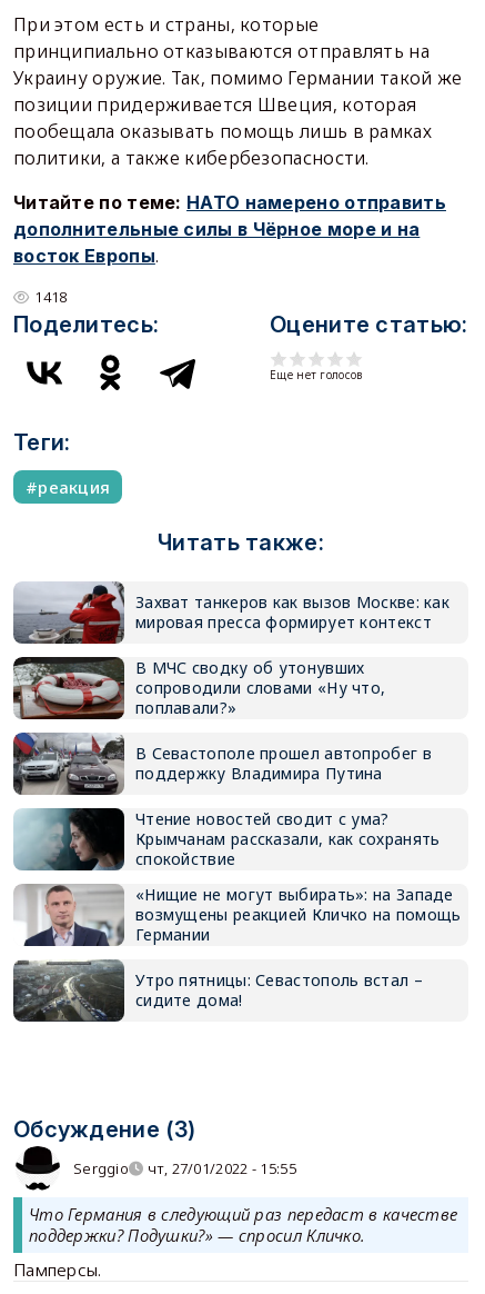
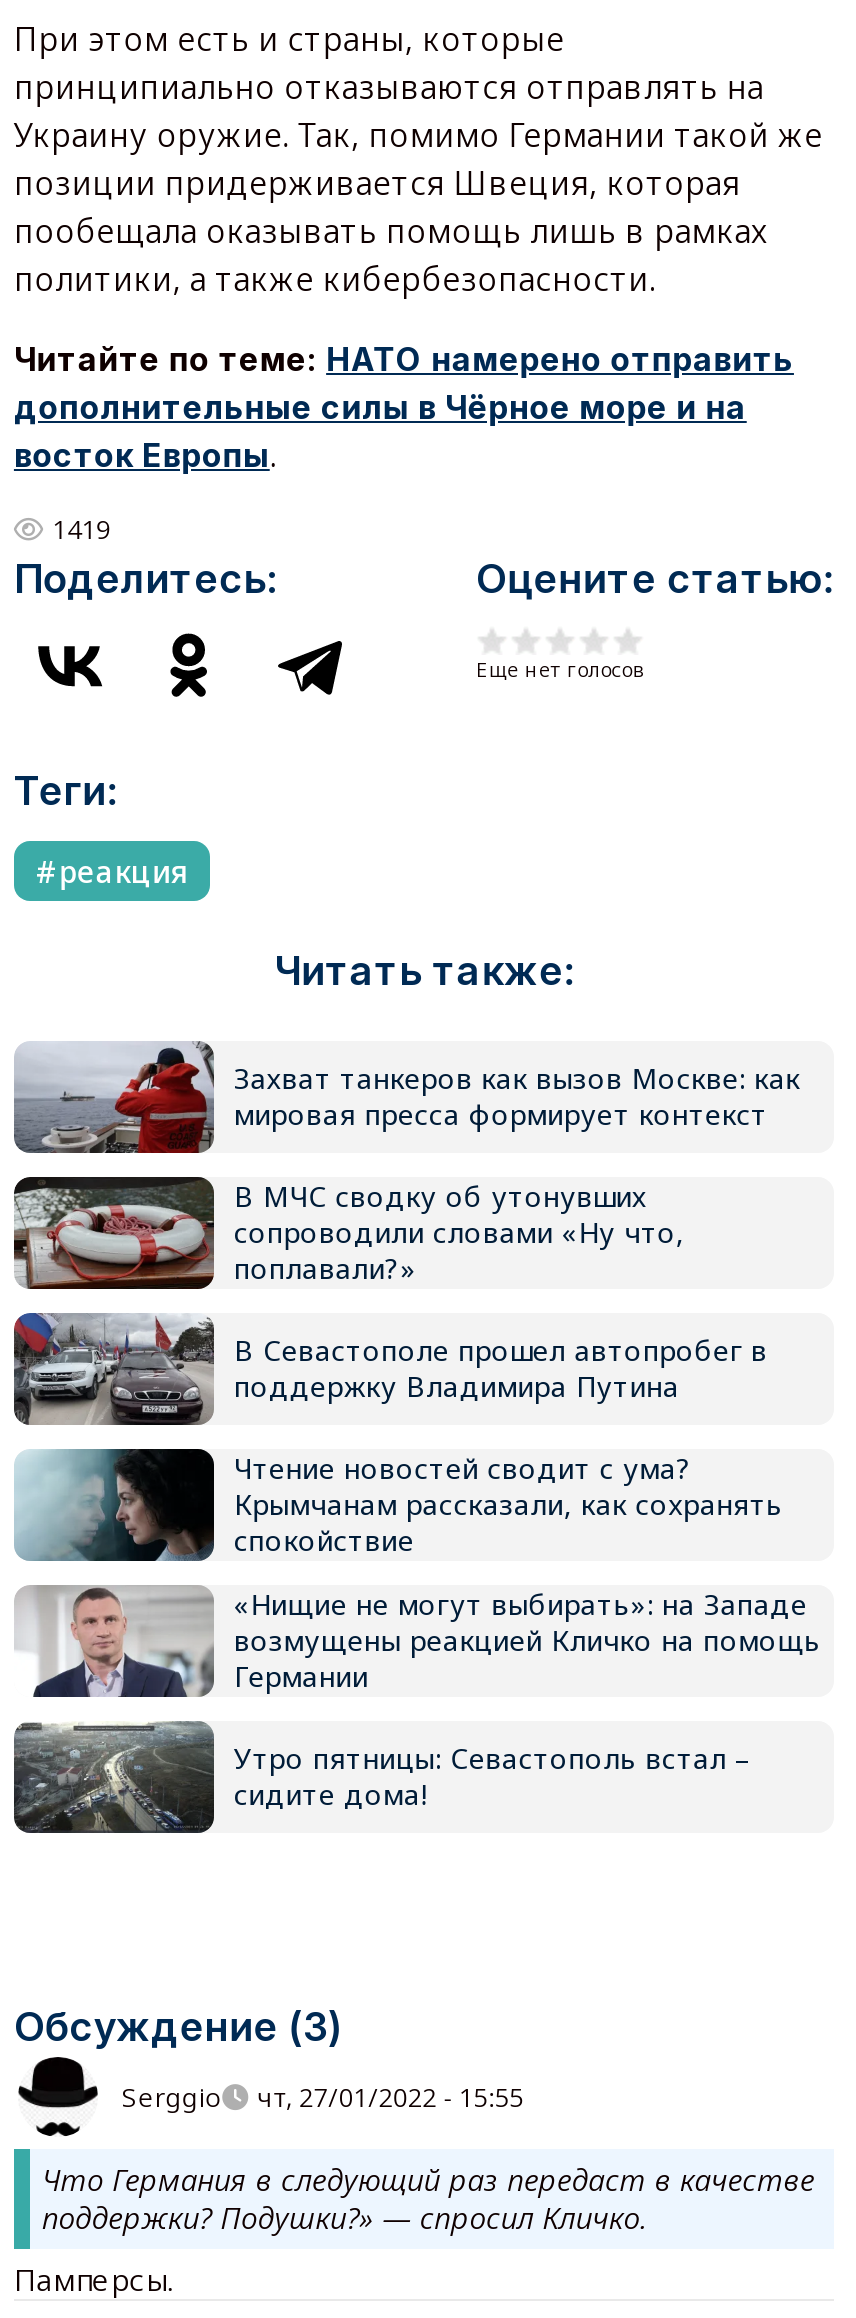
- 1418
+ 1419
